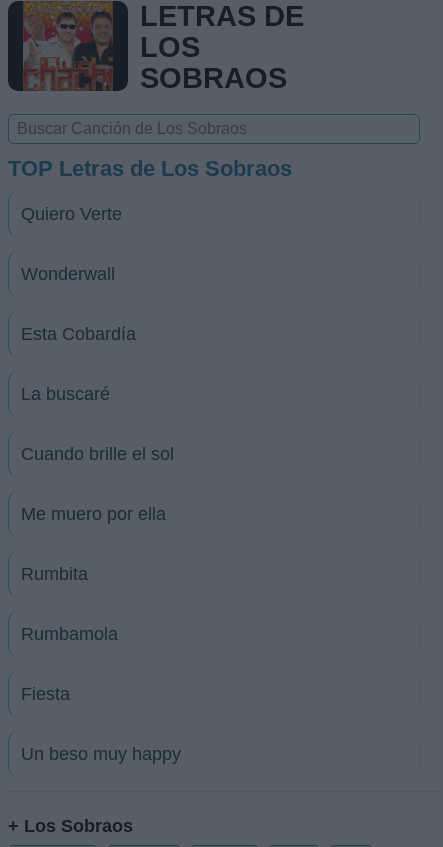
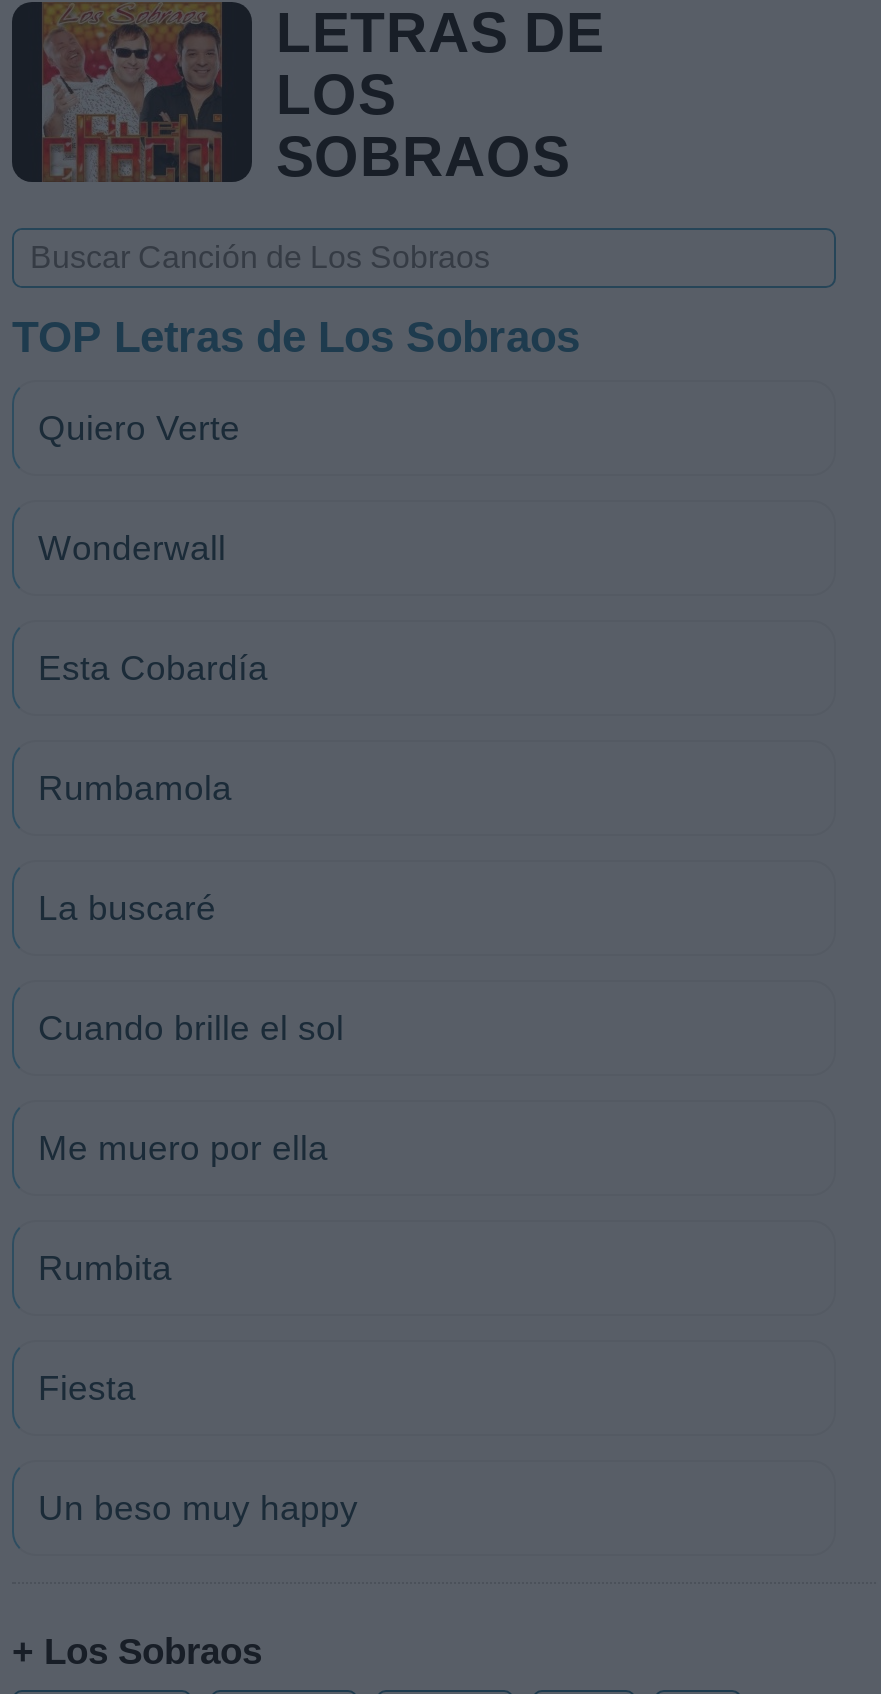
moved down: La buscaré | Cuando brille el sol | Me muero por ella | Rumbita

moved up: Rumbamola
